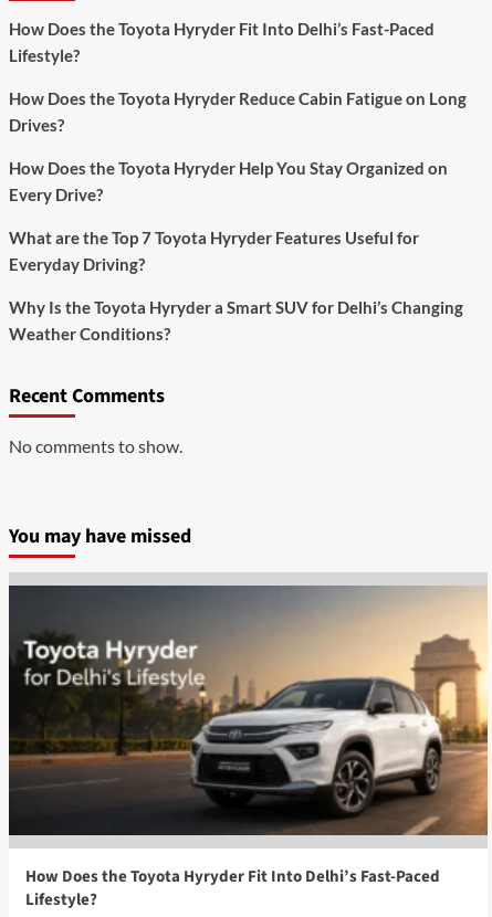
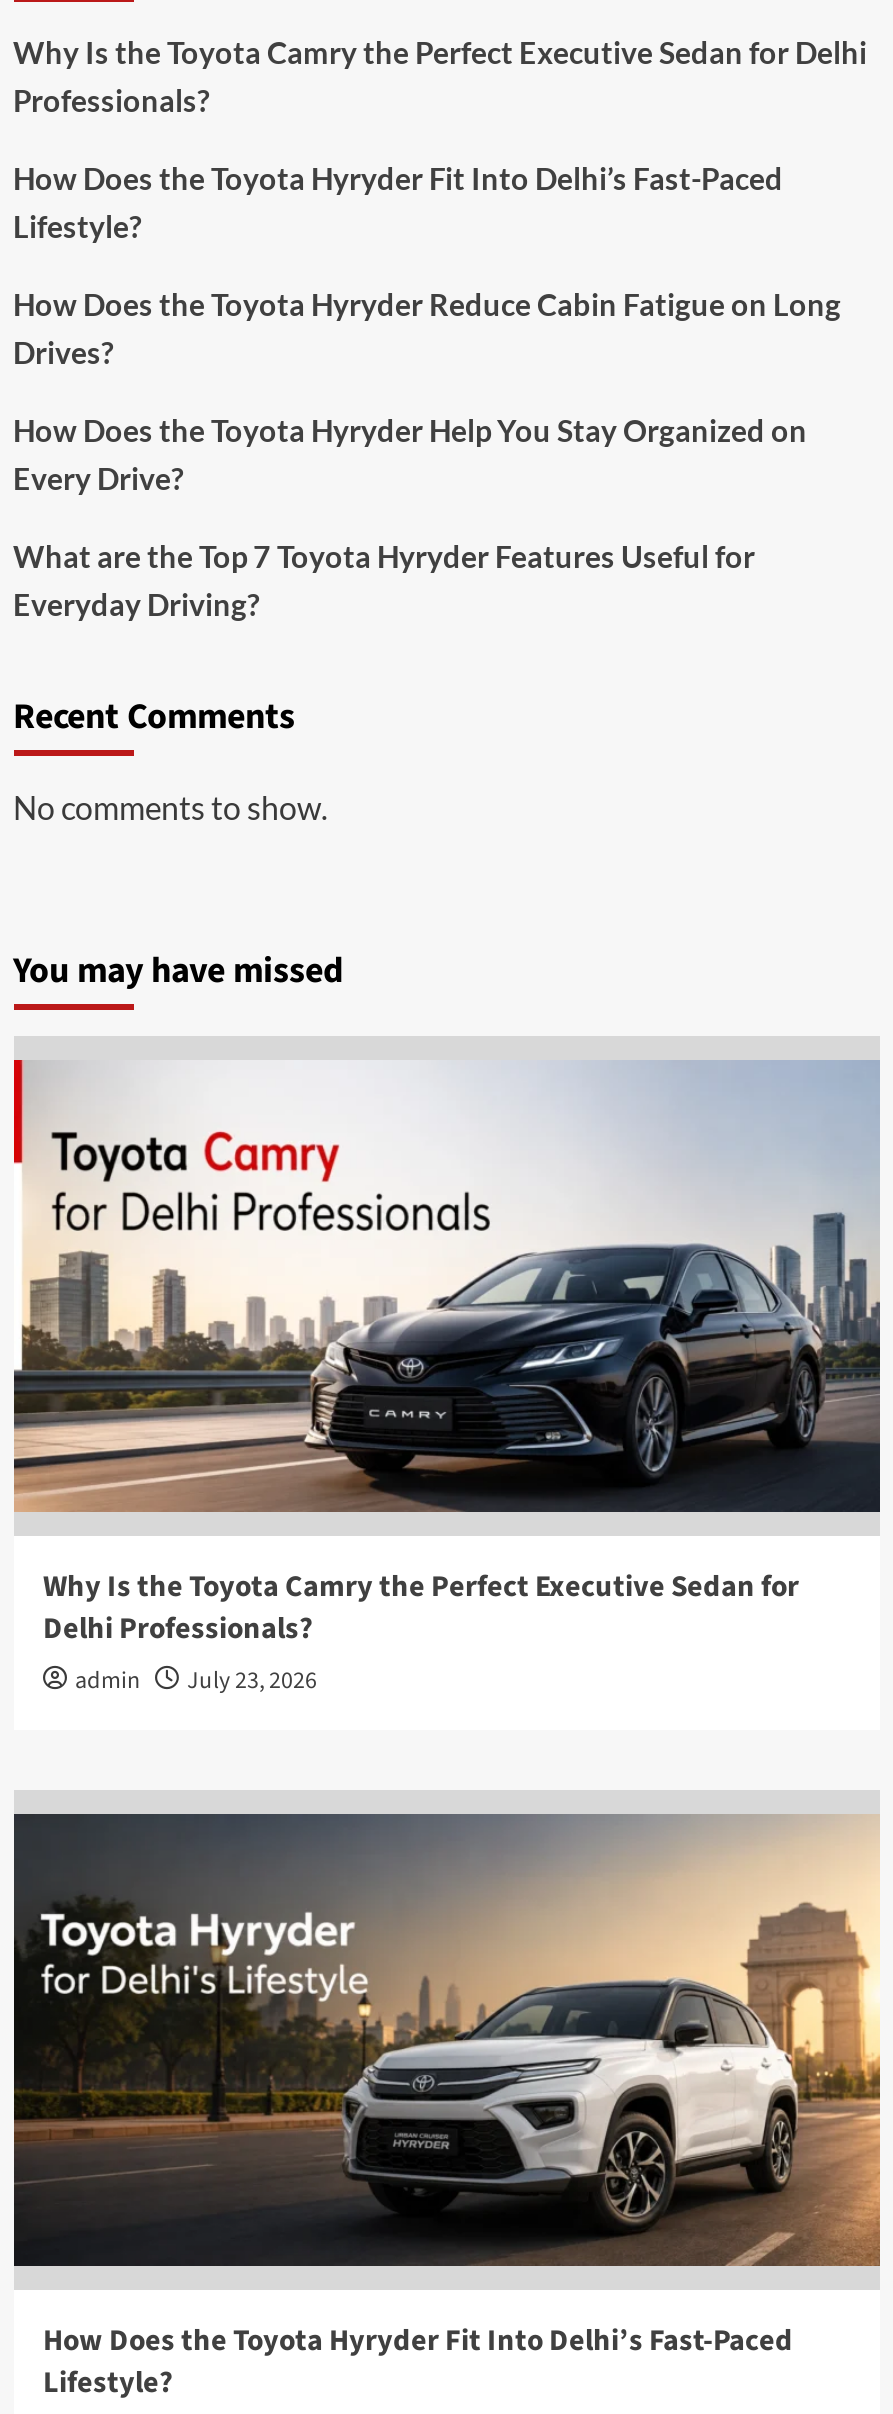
+ Why Is the Toyota Camry the Perfect Executive Sedan for Delhi
+ Professionals?

- Why Is the Toyota Hyryder a Smart SUV for Delhi’s Changing
- Weather Conditions?

+ [image]
+ Why Is the Toyota Camry the Perfect Executive Sedan for
+ Delhi Professionals?
+ admin
+ July 23, 2026
